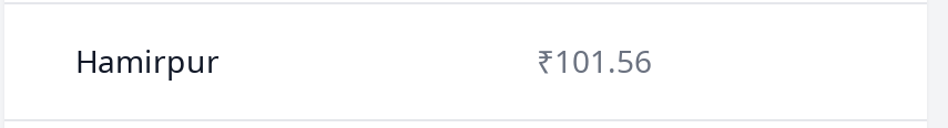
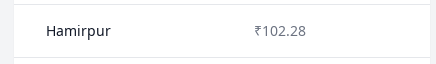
- ₹101.56
+ ₹102.28
